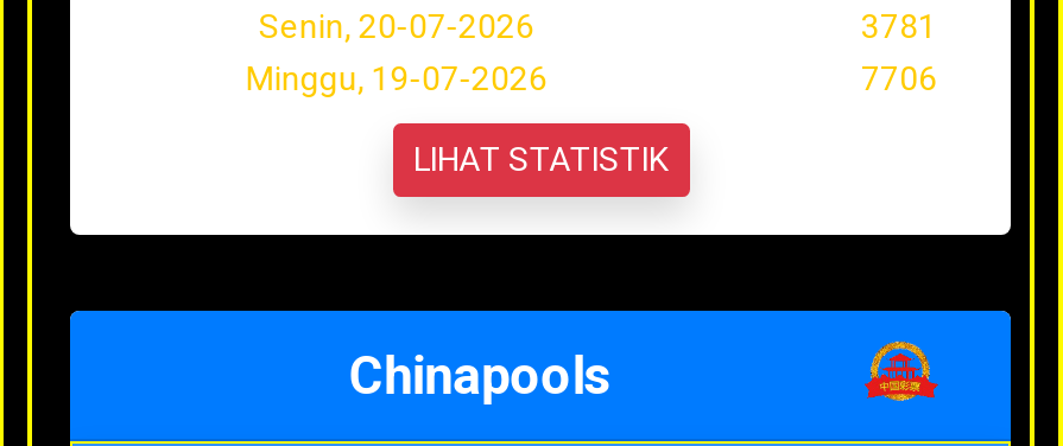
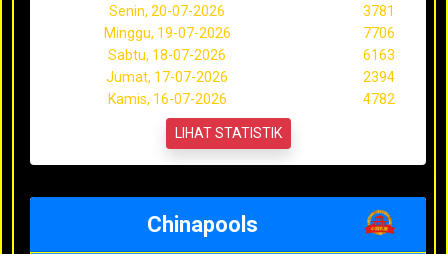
+ Sabtu, 18-07-2026
+ 6163
+ Jumat, 17-07-2026
+ 2394
+ Kamis, 16-07-2026
+ 4782
